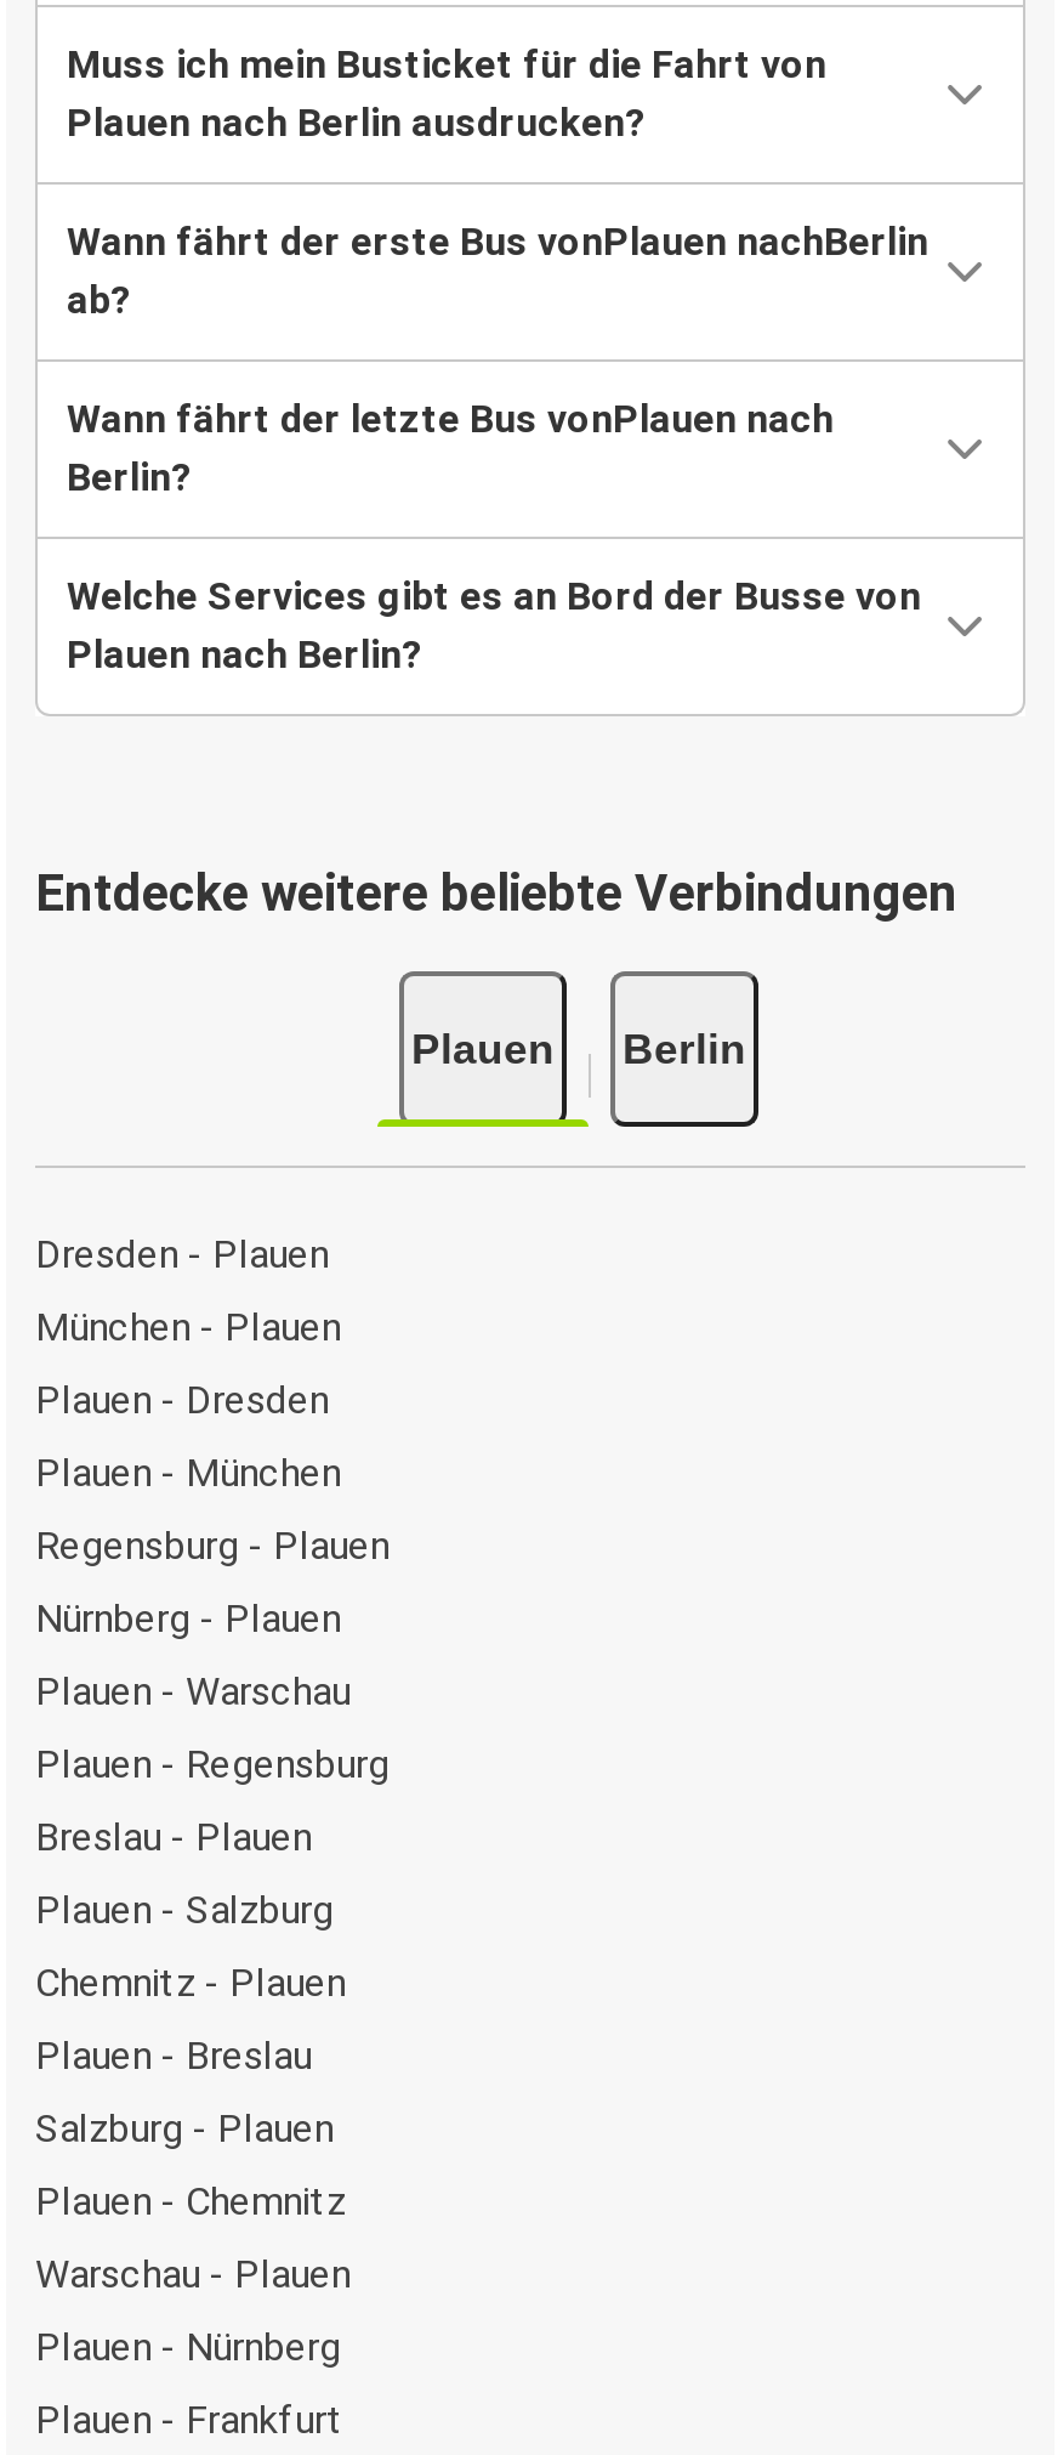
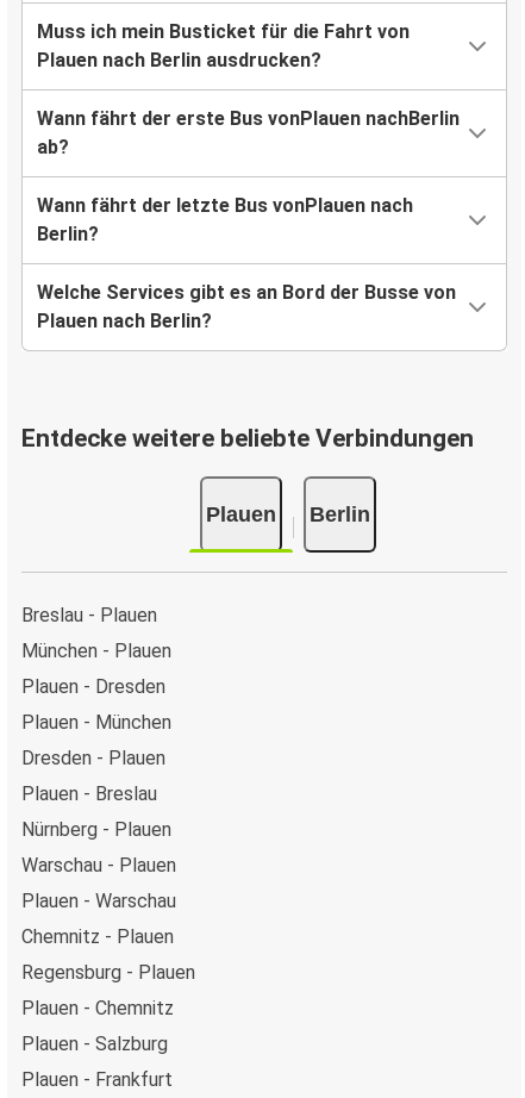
moved down: Dresden - Plauen

moved down: Plauen - Warschau | Chemnitz - Plauen | Regensburg - Plauen

moved down: Nürnberg - Plauen

- Plauen - Regensburg

moved up: Breslau - Plauen

moved down: Plauen - Salzburg

moved up: Plauen - Breslau

- Salzburg - Plauen

moved down: Plauen - Chemnitz

moved up: Warschau - Plauen

- Plauen - Nürnberg
